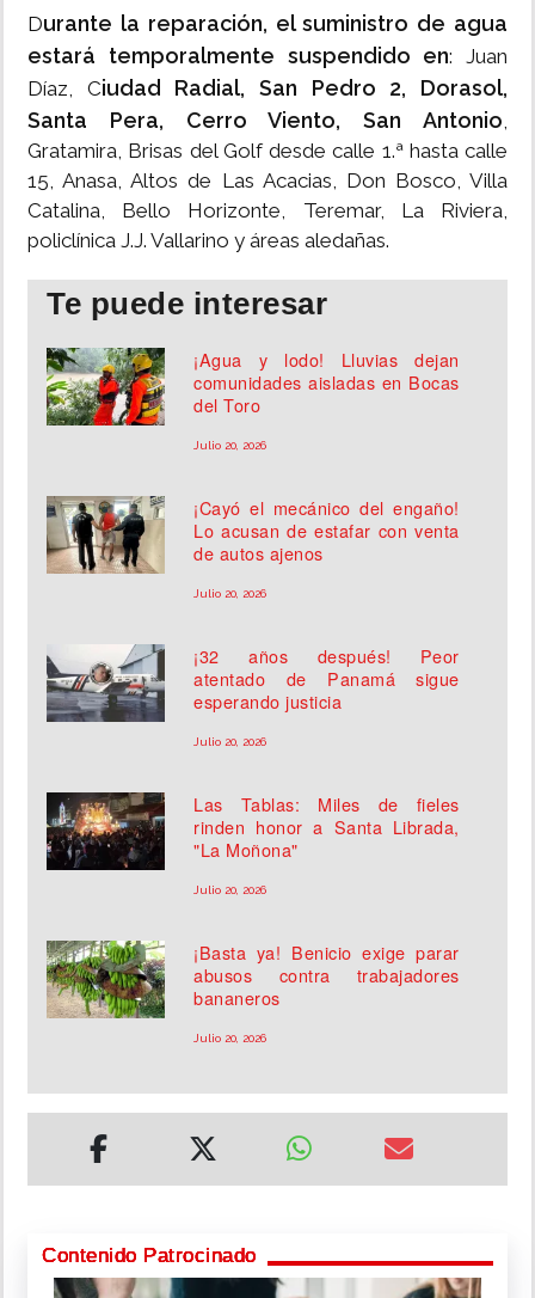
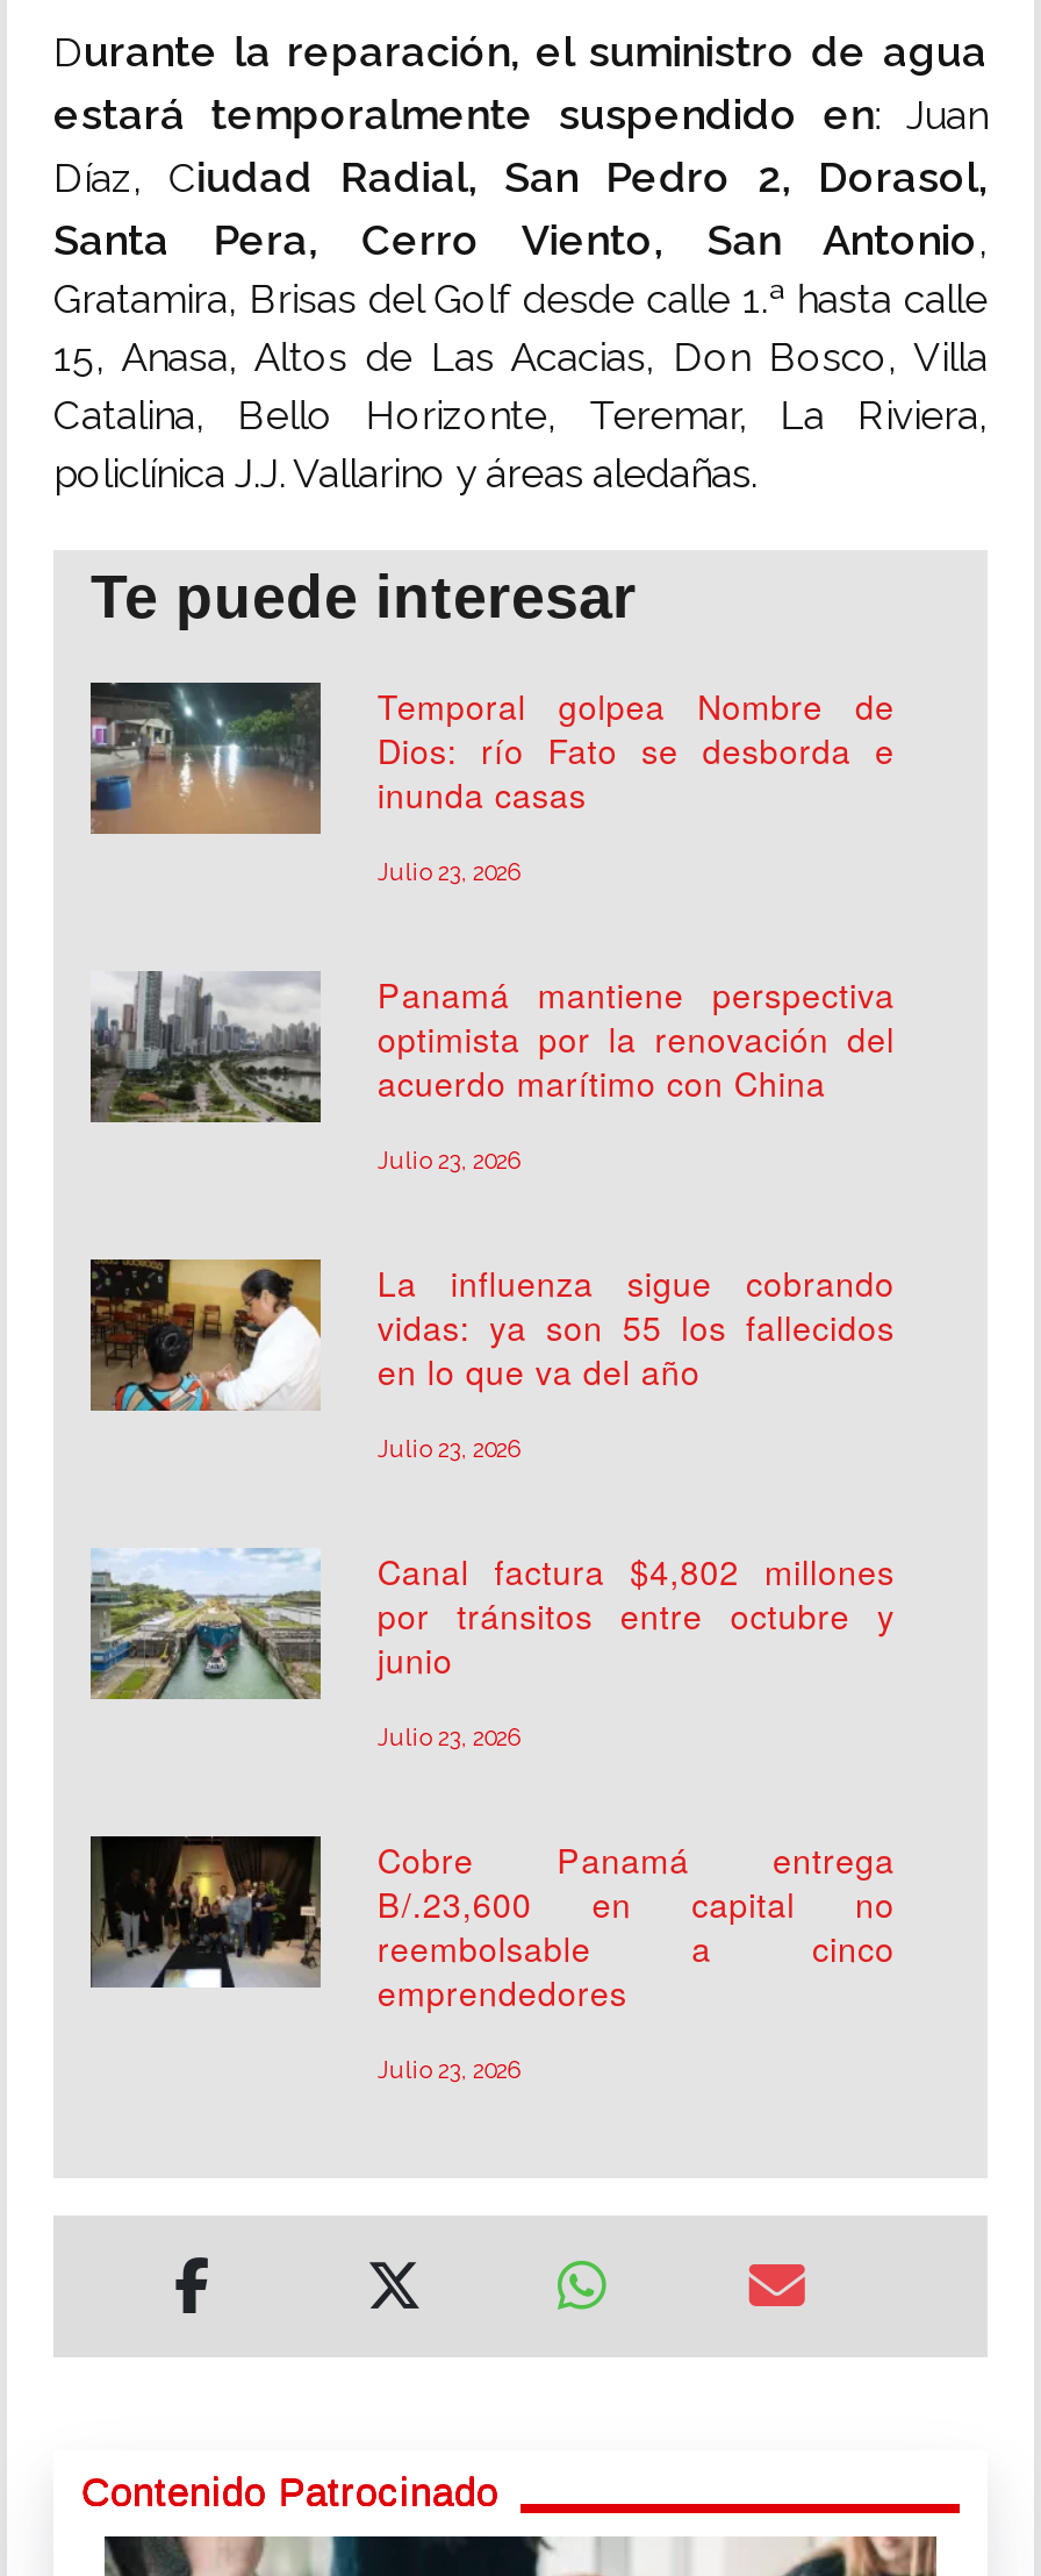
- [image]
- ¡Agua y lodo! Lluvias dejan
- comunidades aisladas en Bocas
- del Toro
+ [image]
+ Temporal golpea Nombre de
+ Dios: río Fato se desborda e
+ inunda casas

- Julio 20, 2026
+ Julio 23, 2026

- [image]
- ¡Cayó el mecánico del engaño!
- Lo acusan de estafar con venta
- de autos ajenos
+ [image]
+ Panamá mantiene perspectiva
+ optimista por la renovación del
+ acuerdo marítimo con China

- Julio 20, 2026
+ Julio 23, 2026

- [image]
- ¡32 años después! Peor
- atentado de Panamá sigue
- esperando justicia
+ [image]
+ La influenza sigue cobrando
+ vidas: ya son 55 los fallecidos
+ en lo que va del año

- Julio 20, 2026
+ Julio 23, 2026

- [image]
- Las Tablas: Miles de fieles
- rinden honor a Santa Librada,
- "La Moñona"
+ [image]
+ Canal factura $4,802 millones
+ por tránsitos entre octubre y
+ junio

- Julio 20, 2026
+ Julio 23, 2026

- [image]
- ¡Basta ya! Benicio exige parar
- abusos contra trabajadores
- bananeros
+ [image]
+ Cobre Panamá entrega
+ B/.23,600 en capital no
+ reembolsable a cinco
+ emprendedores

- Julio 20, 2026
+ Julio 23, 2026
